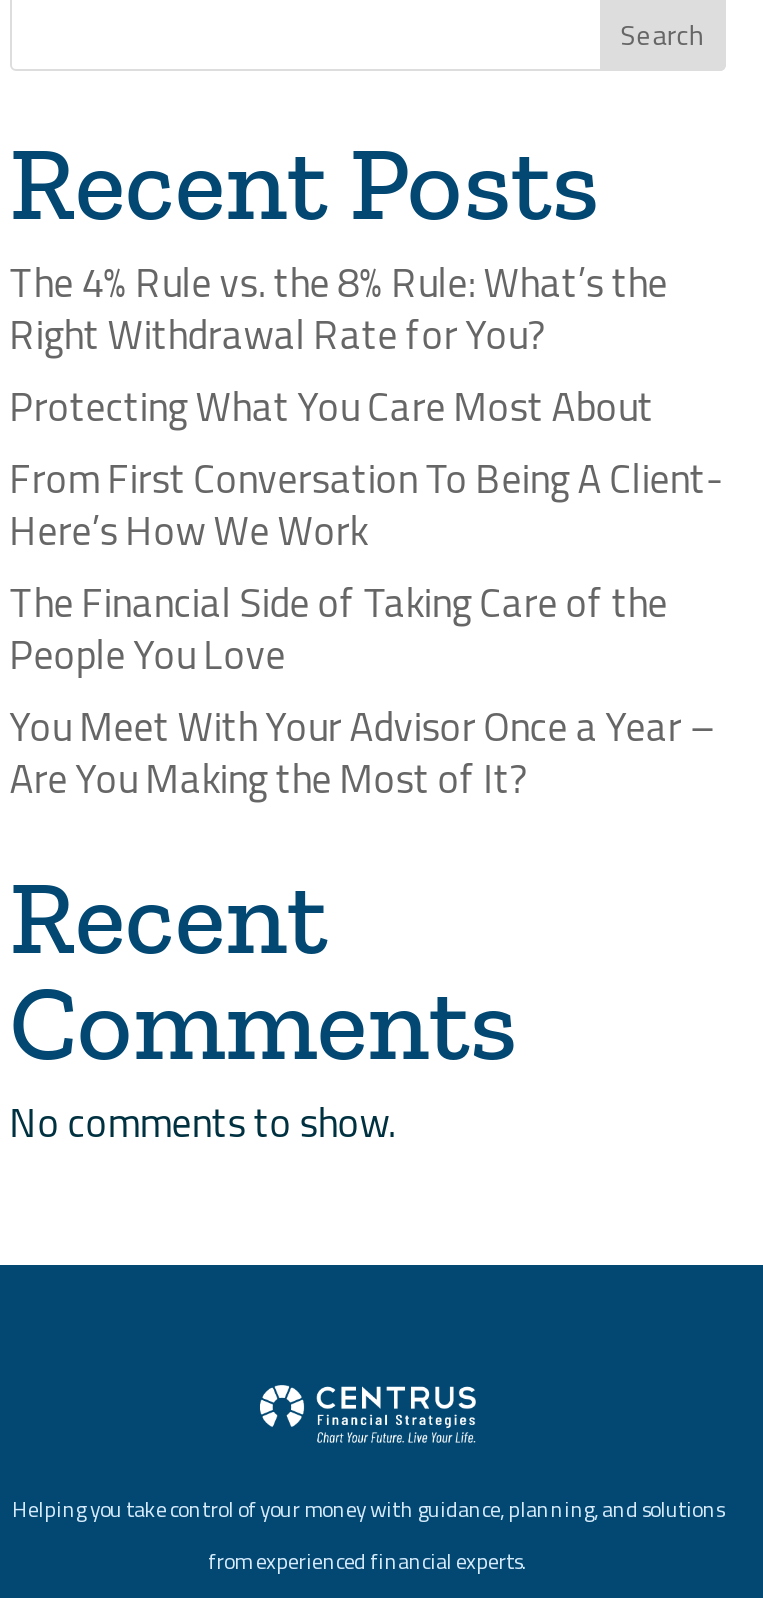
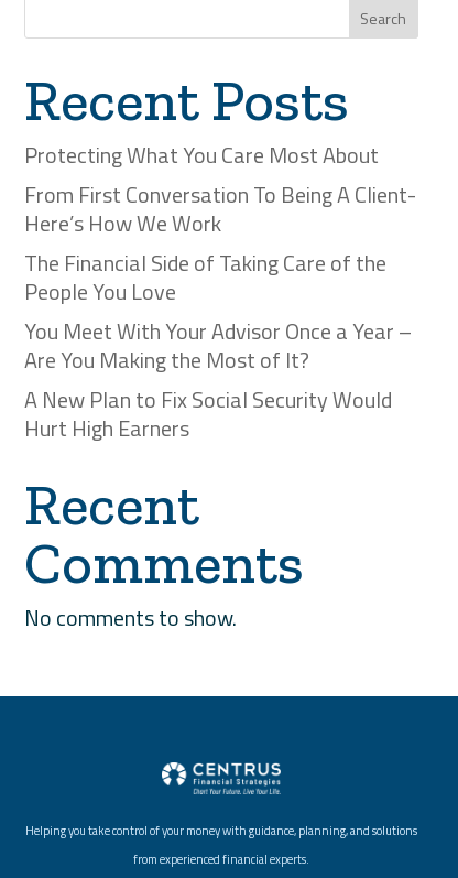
- The 4% Rule vs. the 8% Rule: What’s the
- Right Withdrawal Rate for You?

moved up: Protecting What You Care Most About | From First Conversation To Being A Client- | Here’s How We Work | The Financial Side of Taking Care of the | People You Love | You Meet With Your Advisor Once a Year – | Are You Making the Most of It?

+ A New Plan to Fix Social Security Would
+ Hurt High Earners
